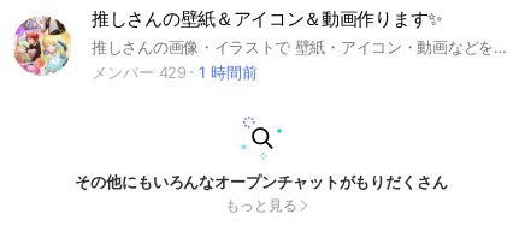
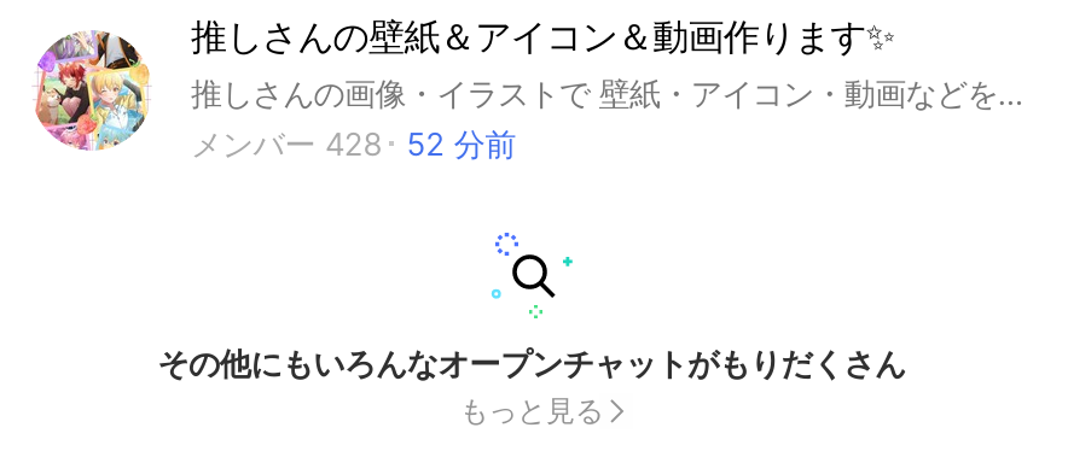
- メンバー 429
- 1 時間前
+ メンバー 428
+ 52 分前
